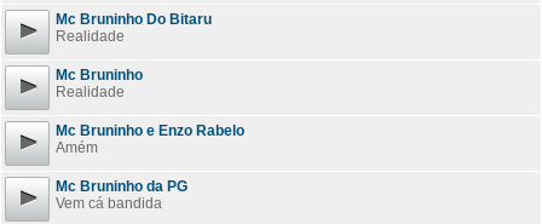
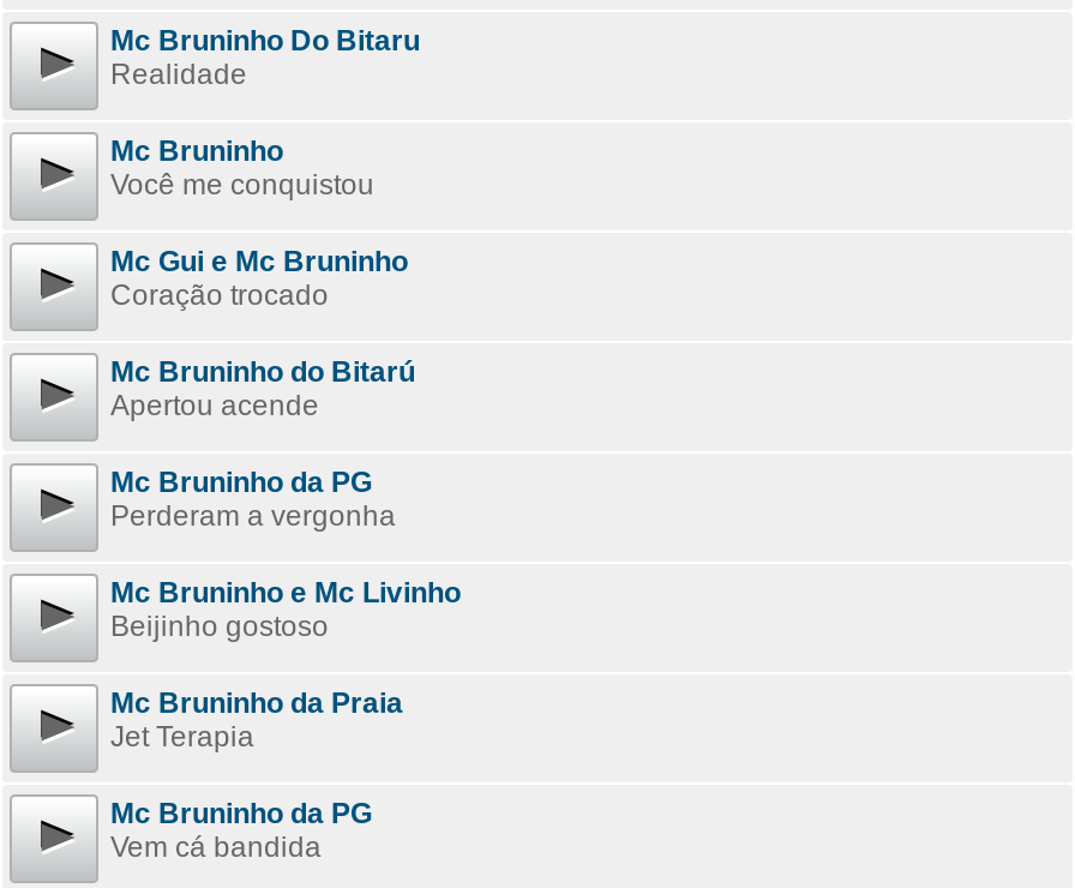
- Realidade
- Mc Bruninho e Enzo Rabelo
- Amém
+ Você me conquistou
+ Mc Gui e Mc Bruninho
+ Coração trocado
+ Mc Bruninho do Bitarú
+ Apertou acende
+ Mc Bruninho da PG
+ Perderam a vergonha
+ Mc Bruninho e Mc Livinho
+ Beijinho gostoso
+ Mc Bruninho da Praia
+ Jet Terapia
